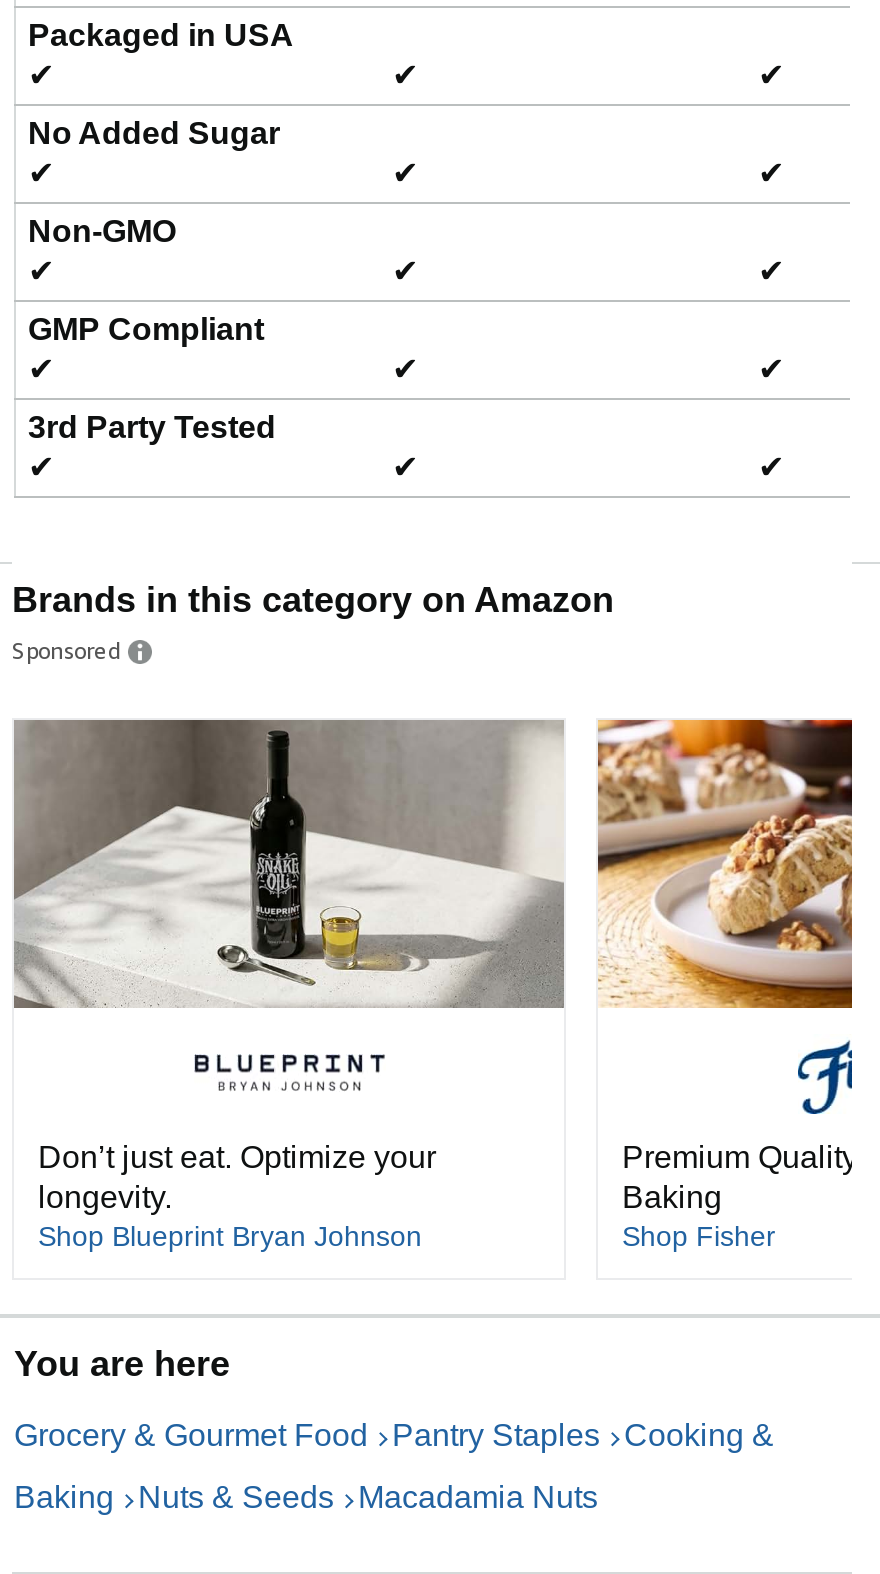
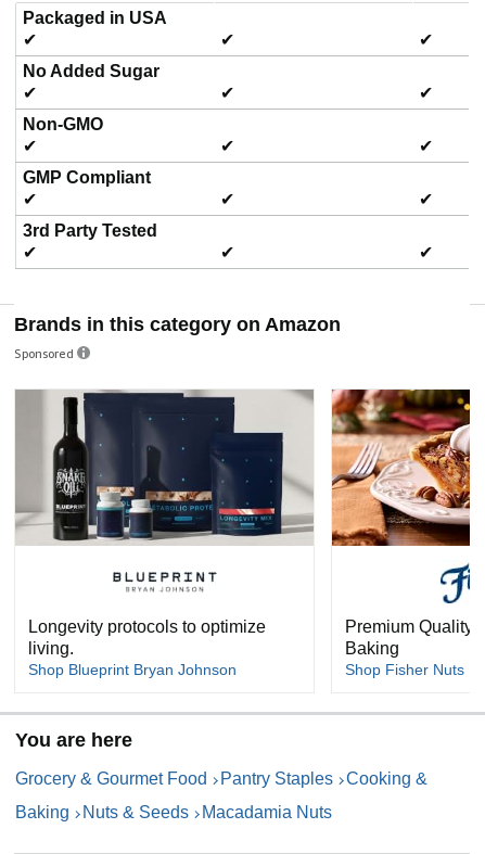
- [image]
+ [image]

- [image]
+ [image]

- Don’t just eat. Optimize your
- longevity.
+ Longevity protocols to optimize
+ living.

- Shop Fisher
+ Shop Fisher Nuts
